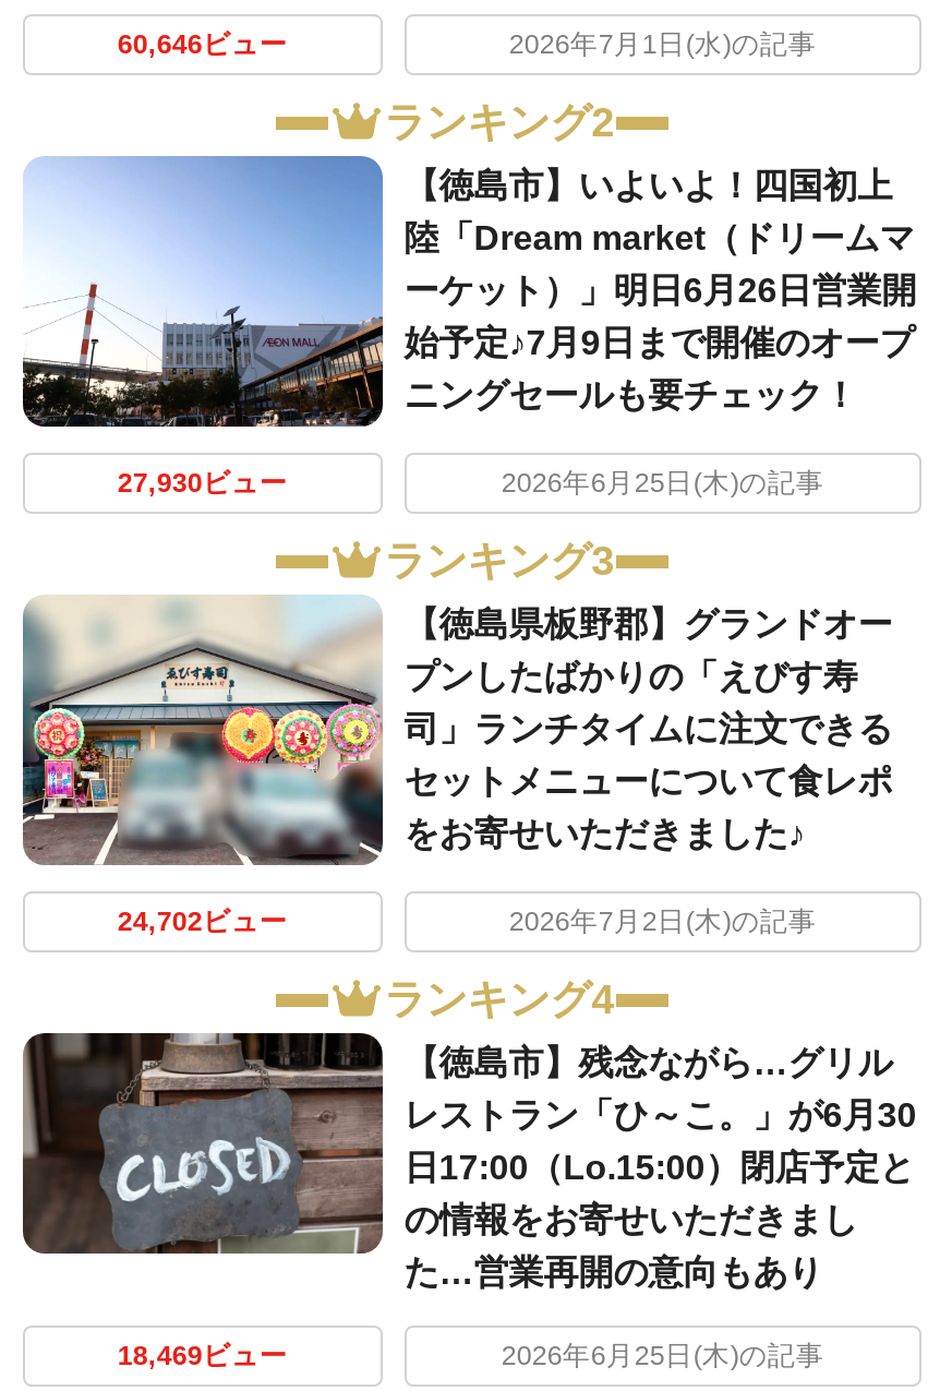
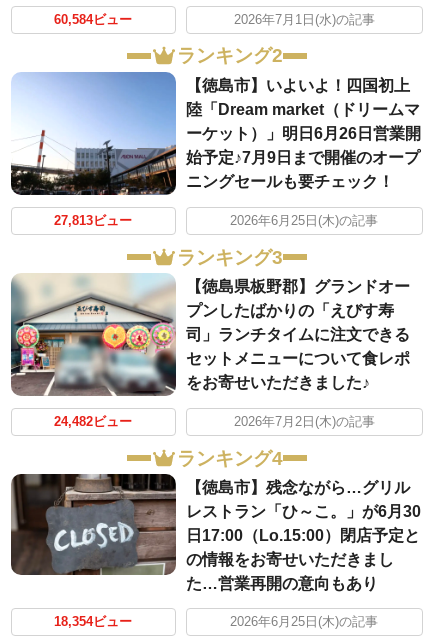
- 60,646ビュー
+ 60,584ビュー

- 27,930ビュー
+ 27,813ビュー

- 24,702ビュー
+ 24,482ビュー

- 18,469ビュー
+ 18,354ビュー
